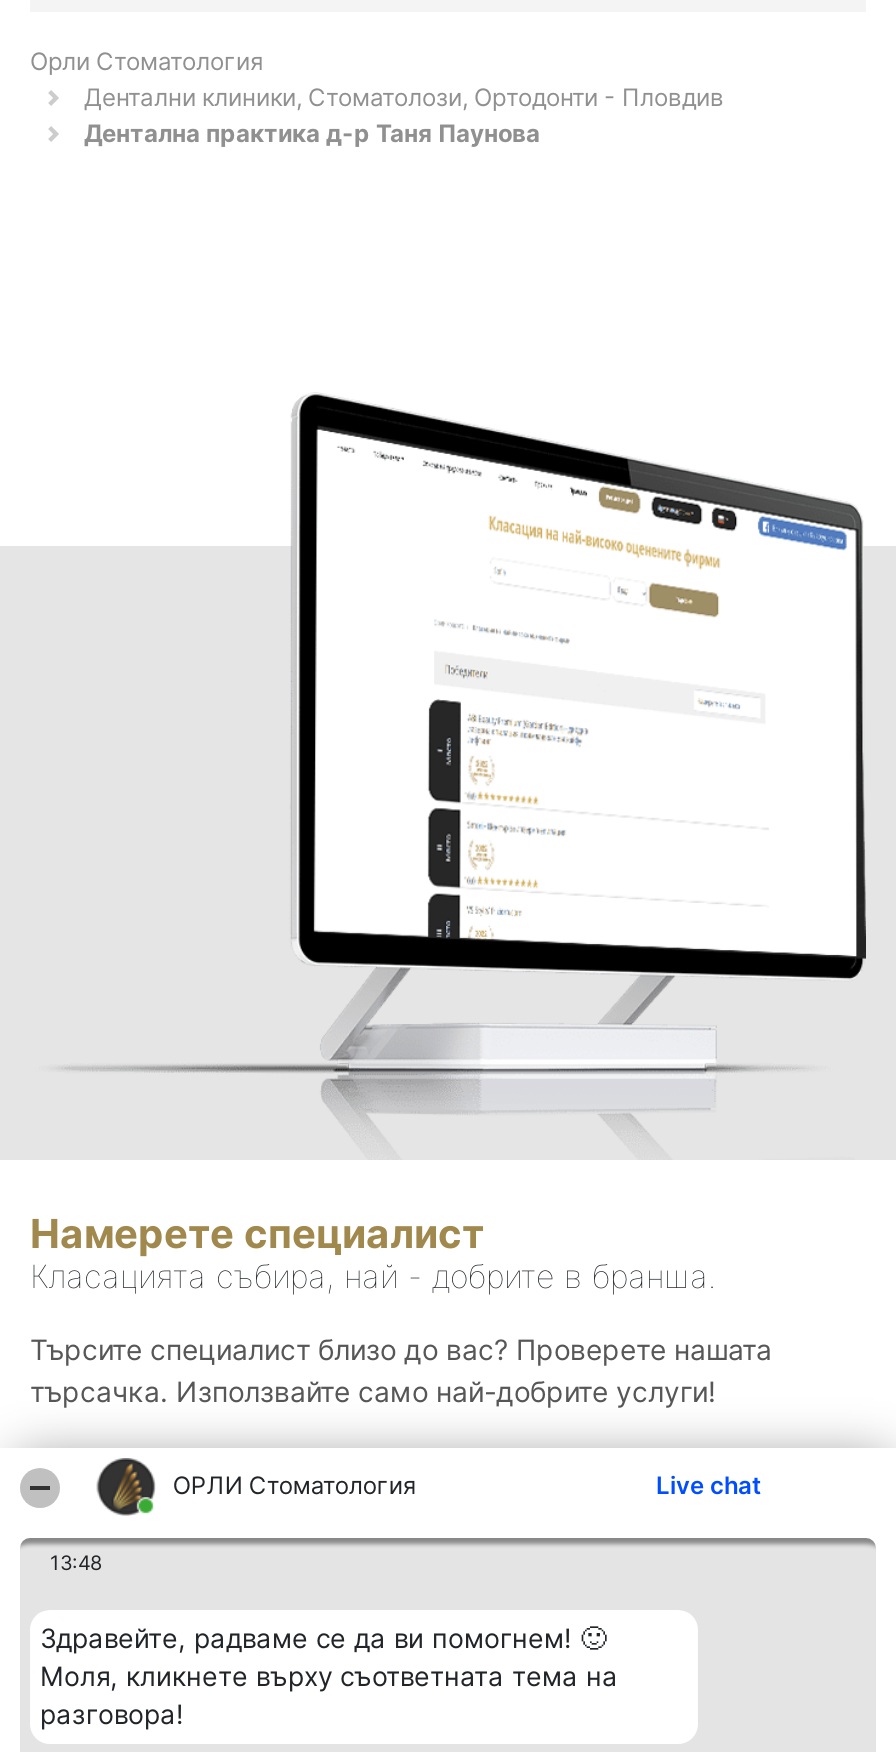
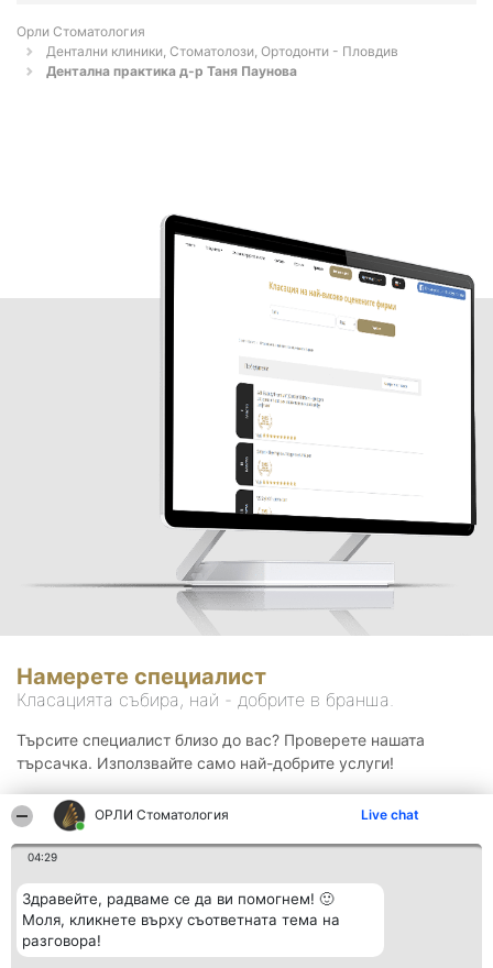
- 13:48
+ 04:29
